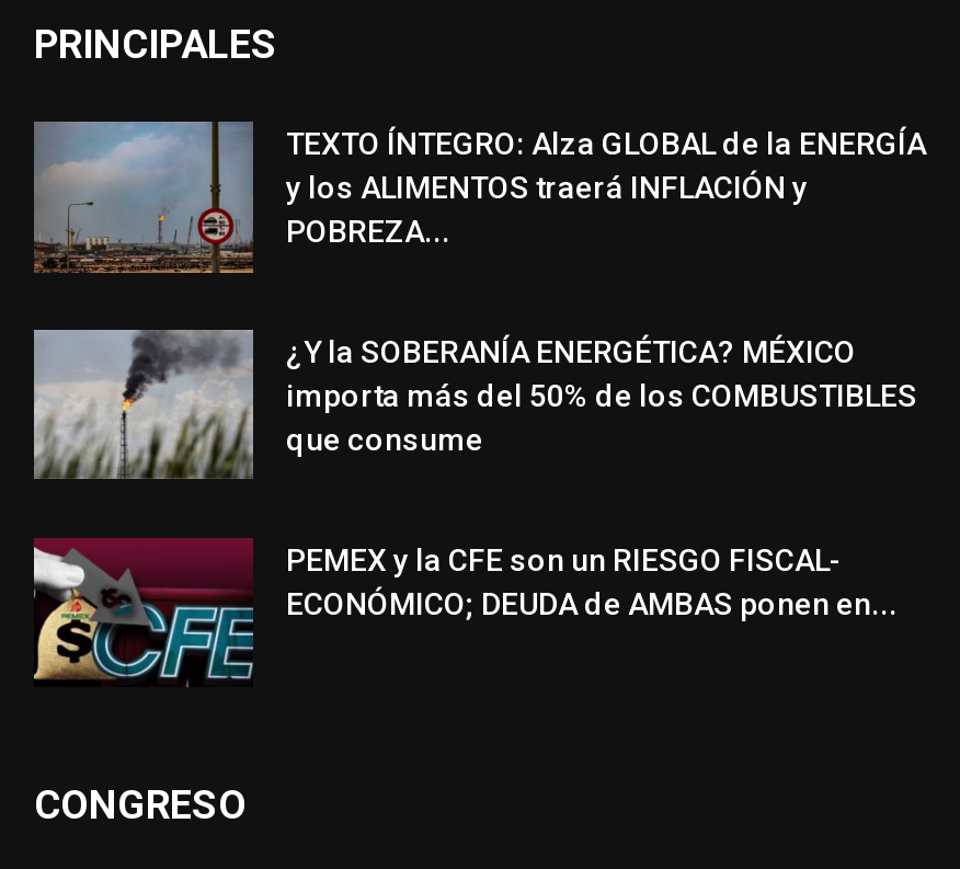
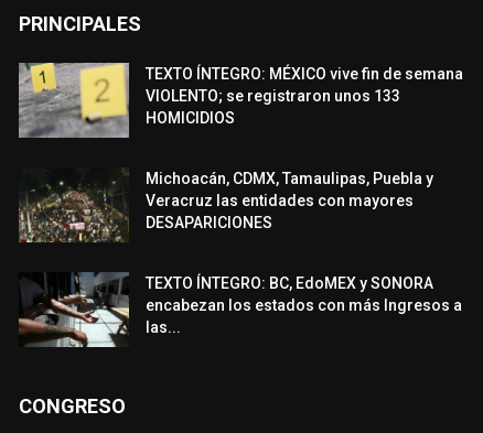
- [image]
- TEXTO ÍNTEGRO: Alza GLOBAL de la ENERGÍA
- y los ALIMENTOS traerá INFLACIÓN y
- POBREZA...
+ [image]
+ TEXTO ÍNTEGRO: MÉXICO vive fin de semana
+ VIOLENTO; se registraron unos 133
+ HOMICIDIOS

- [image]
- ¿Y la SOBERANÍA ENERGÉTICA? MÉXICO
- importa más del 50% de los COMBUSTIBLES
- que consume
+ [image]
+ Michoacán, CDMX, Tamaulipas, Puebla y
+ Veracruz las entidades con mayores
+ DESAPARICIONES

- [image]
- PEMEX y la CFE son un RIESGO FISCAL-
- ECONÓMICO; DEUDA de AMBAS ponen en...
+ [image]
+ TEXTO ÍNTEGRO: BC, EdoMEX y SONORA
+ encabezan los estados con más Ingresos a
+ las...
